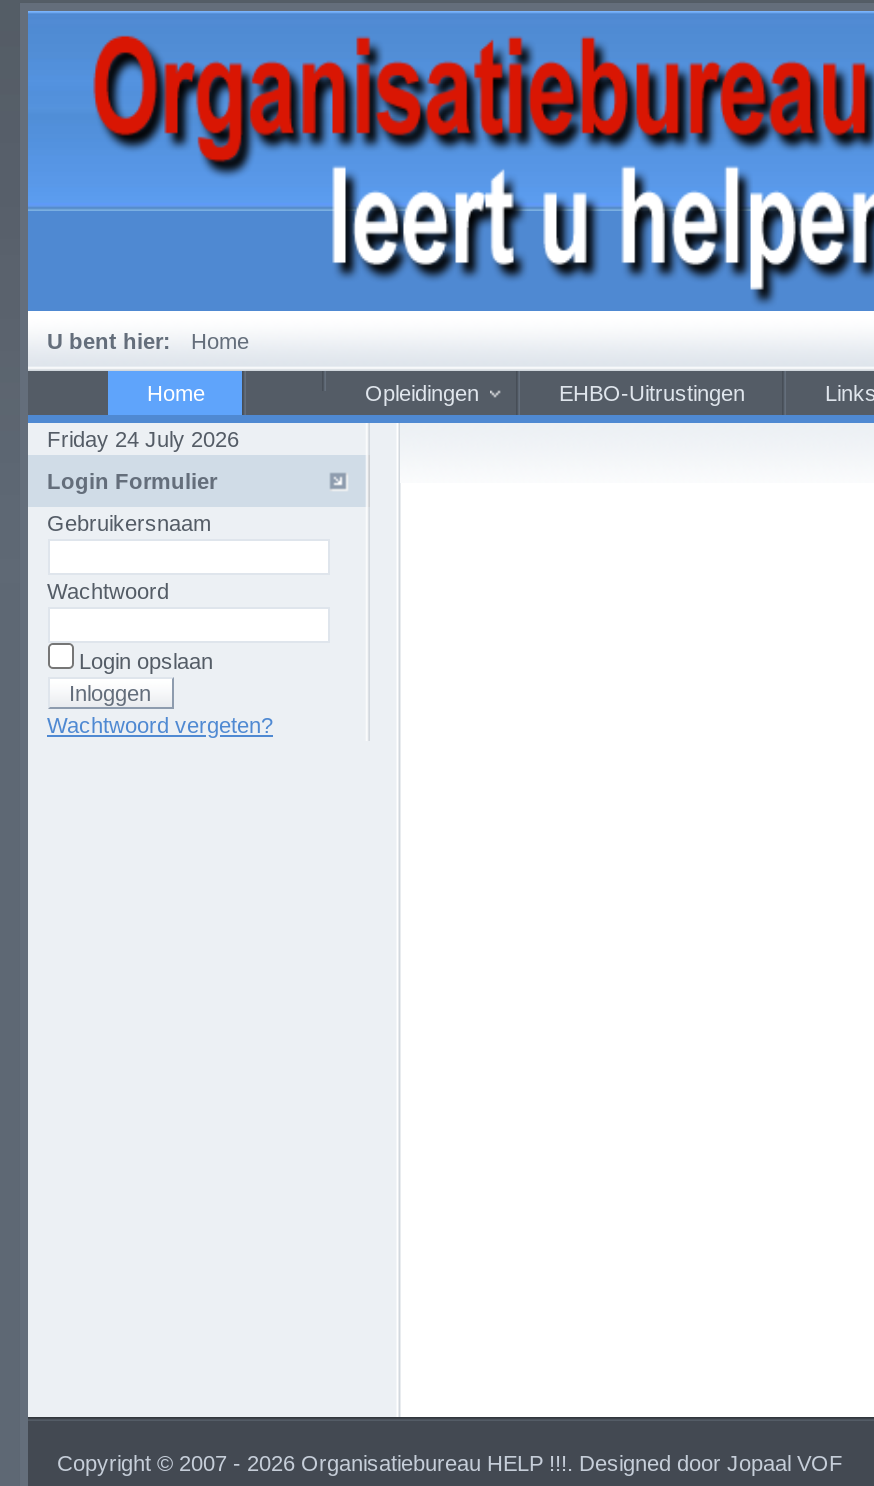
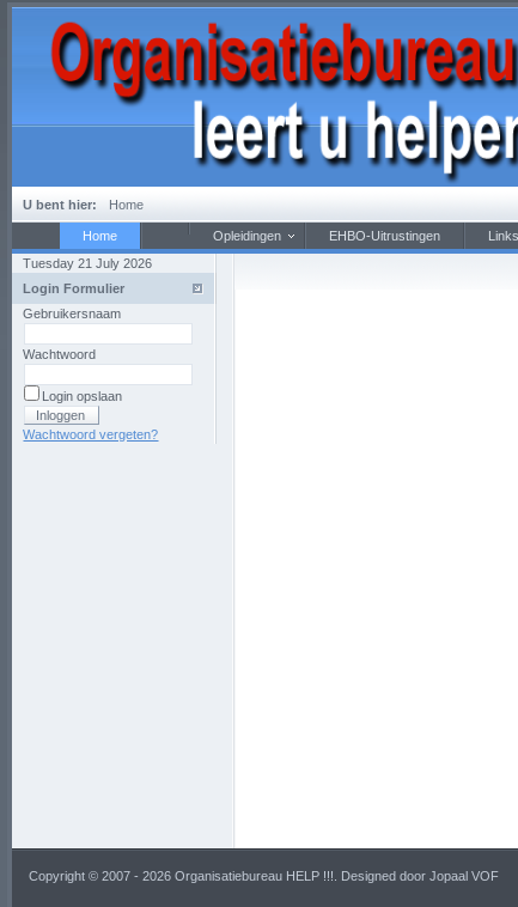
- Friday 24 July 2026
+ Tuesday 21 July 2026
